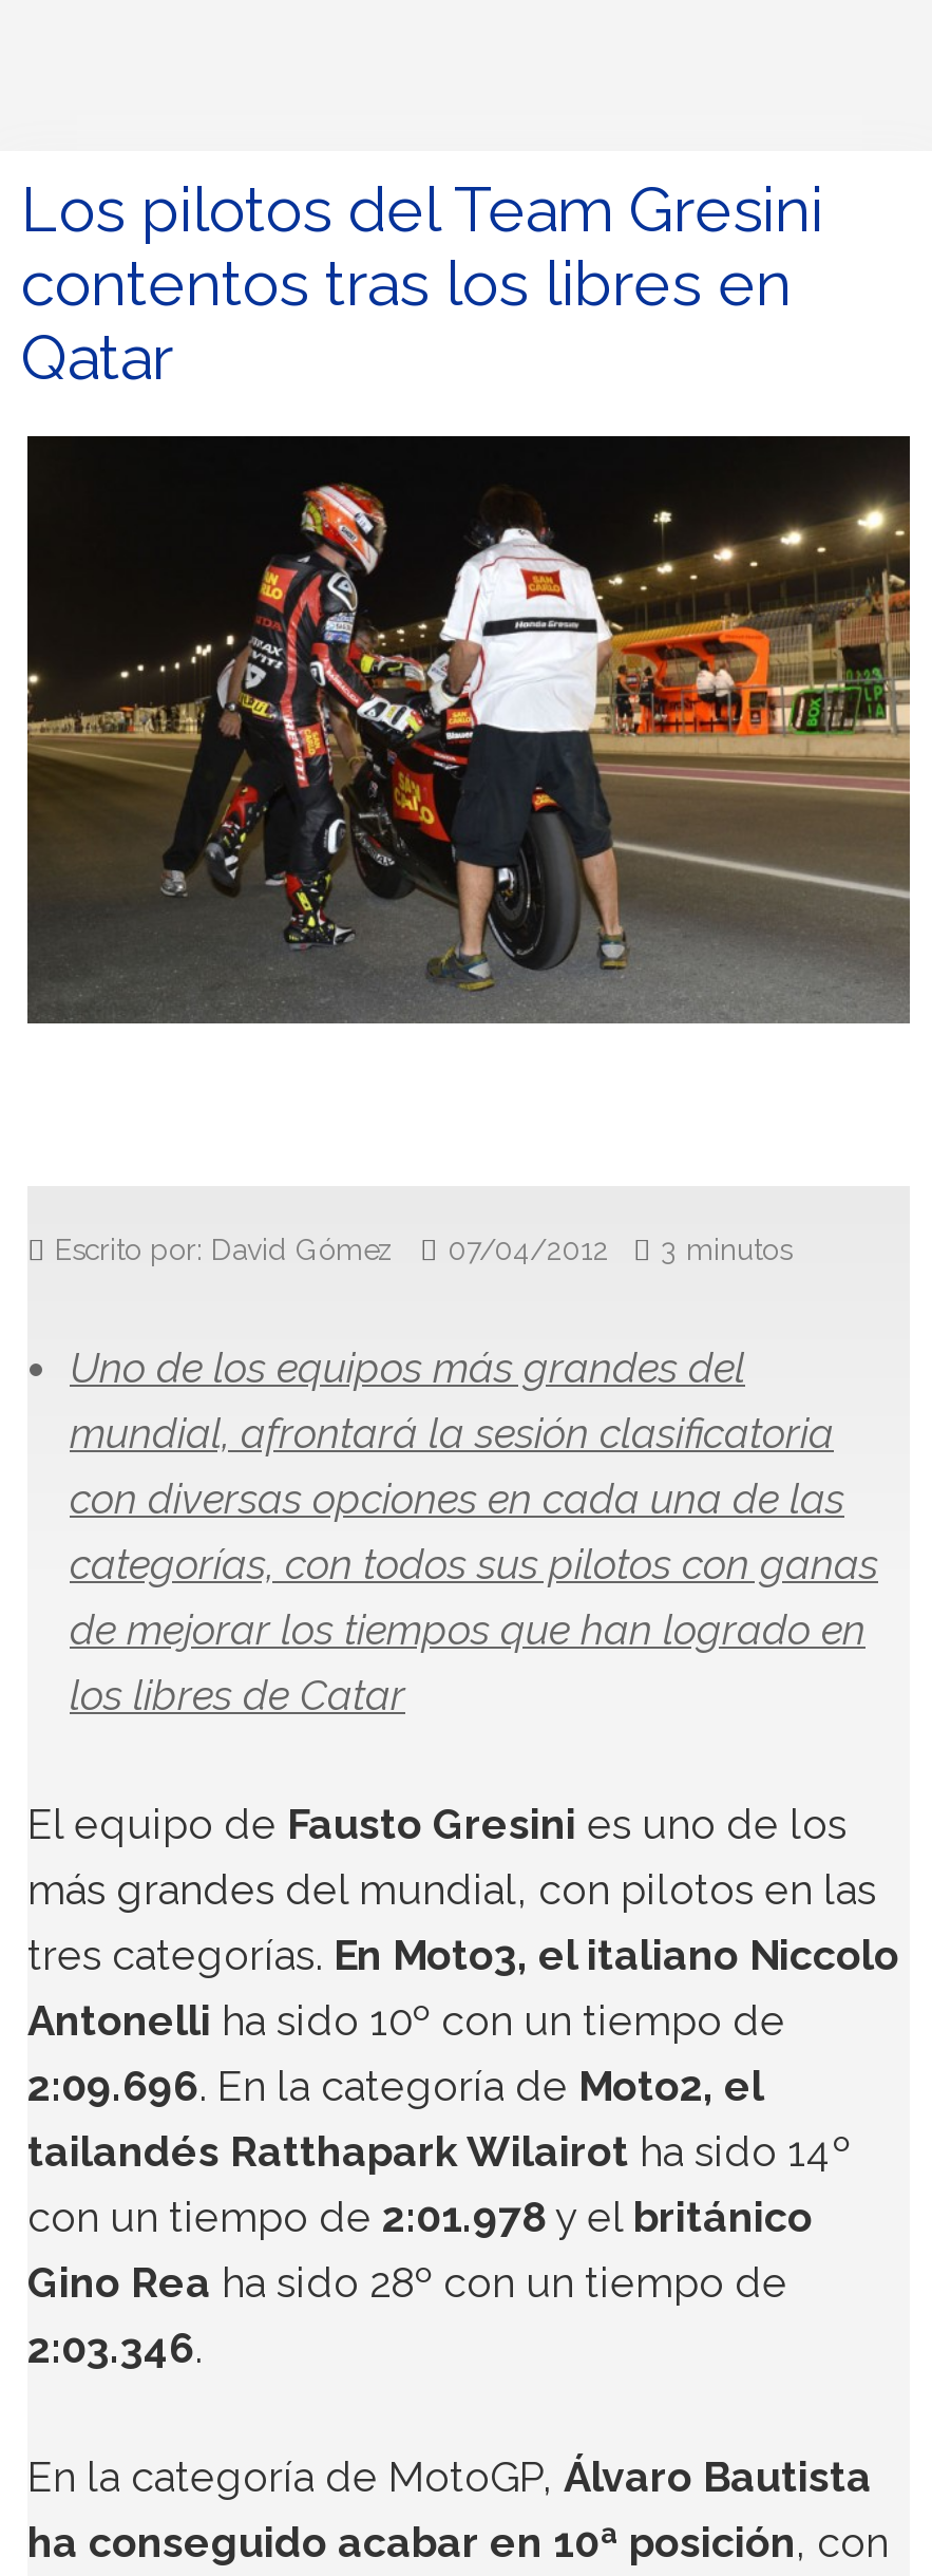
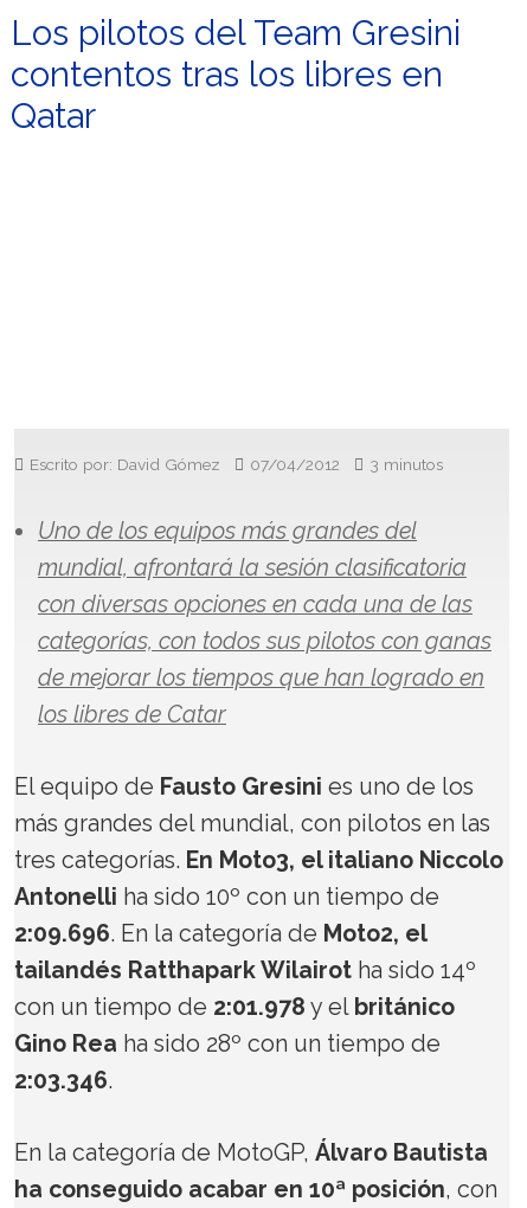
- [image]
